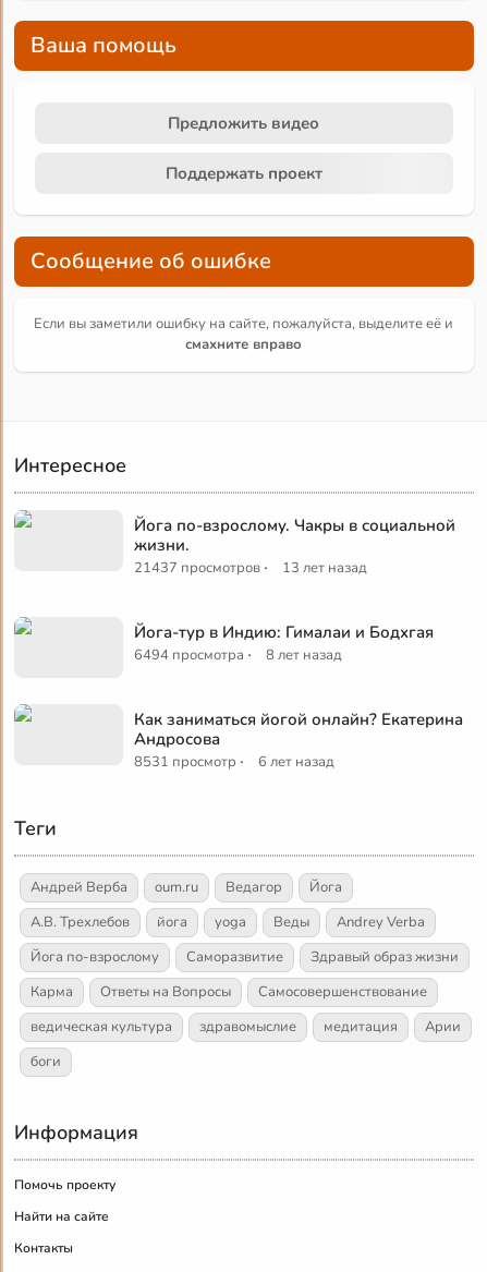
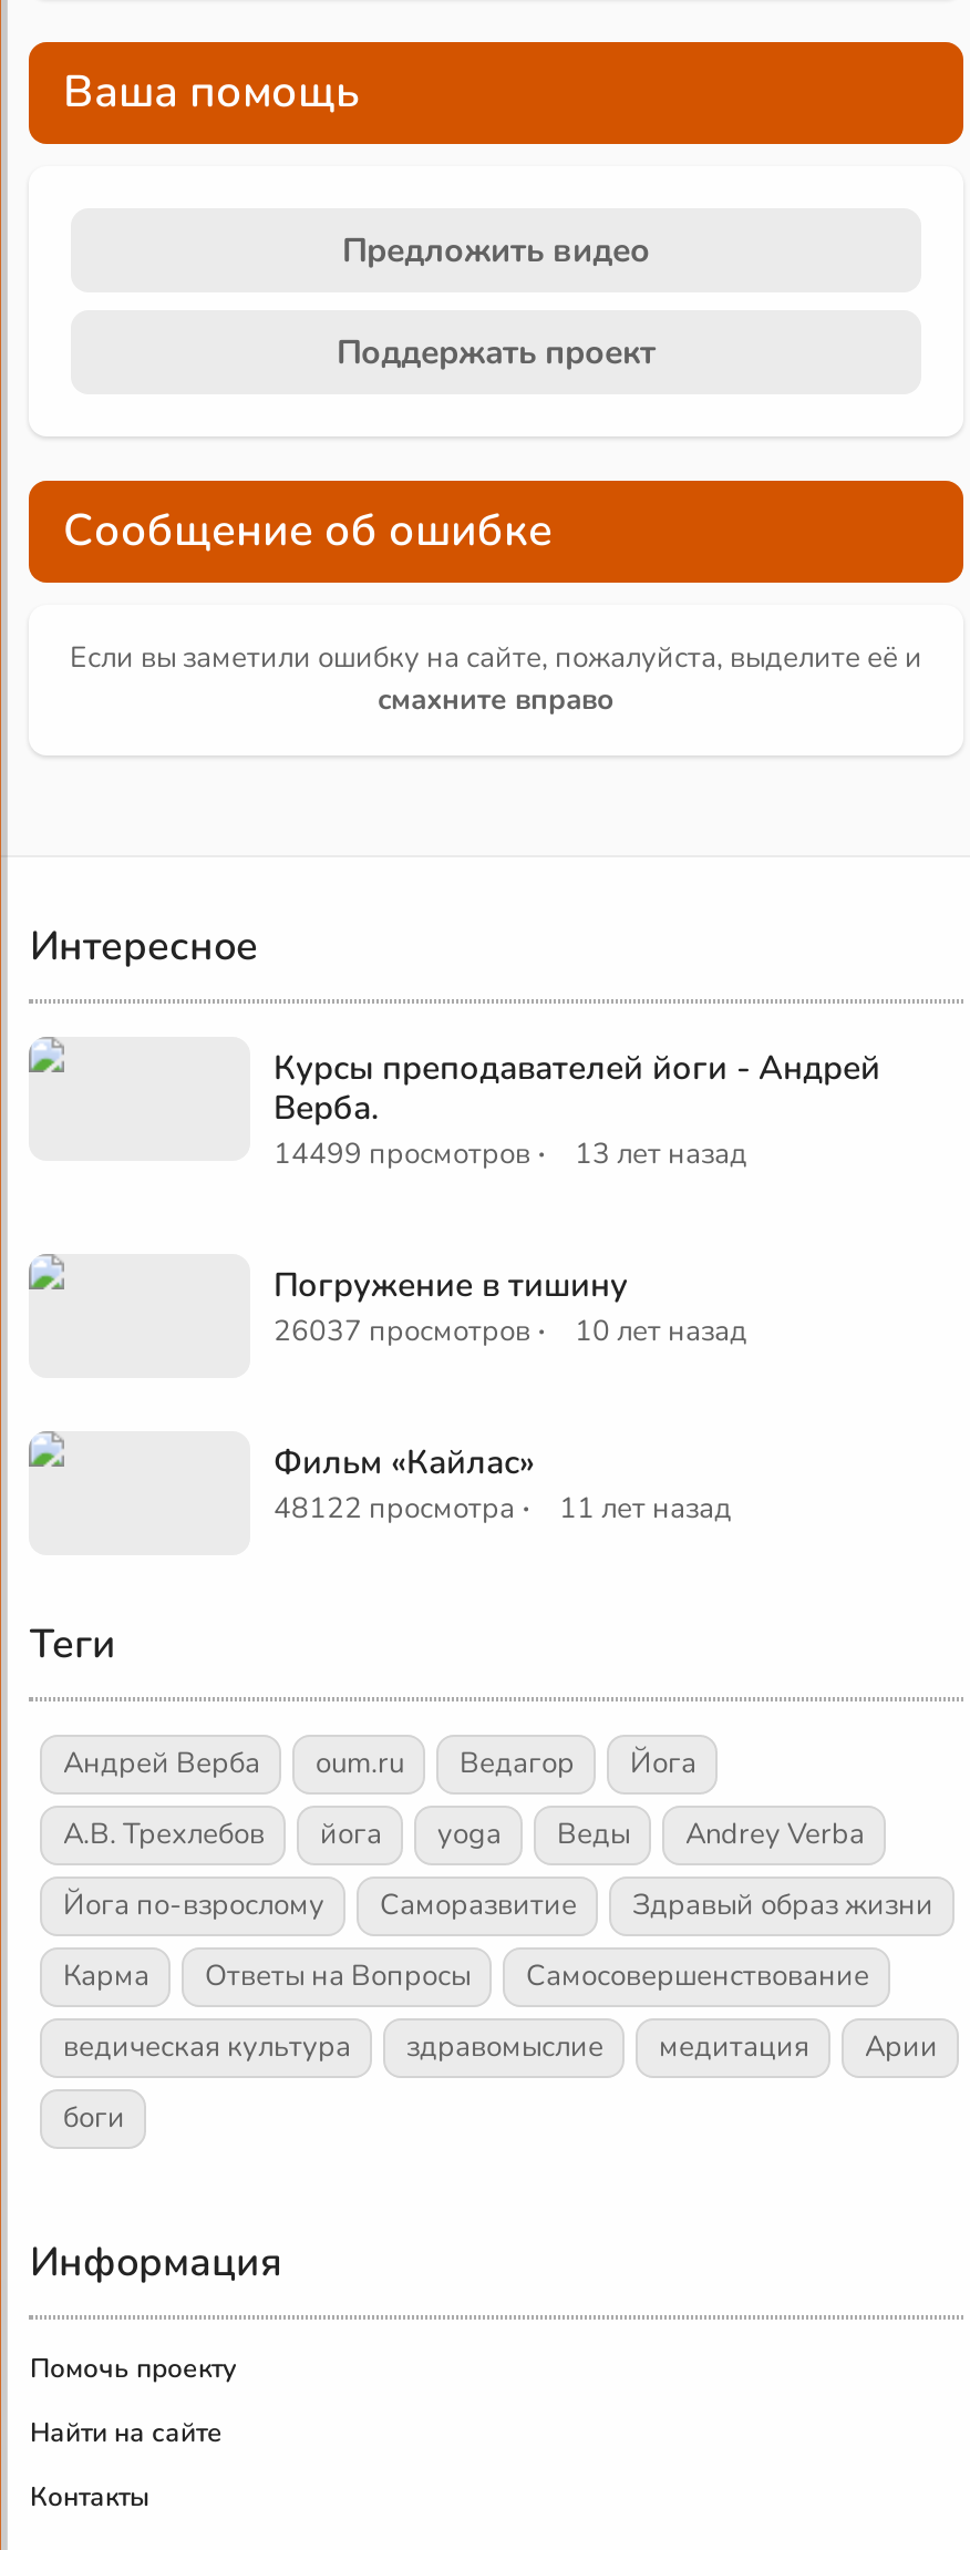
- Йога по-взрослому. Чакры в социальной
- жизни.
- 21437 просмотров ·
+ Курсы преподавателей йоги - Андрей
+ Верба.
+ 14499 просмотров ·

- Йога-тур в Индию: Гималаи и Бодхгая
- 6494 просмотра ·
- 8 лет назад
+ Погружение в тишину
+ 26037 просмотров ·
+ 10 лет назад

- Как заниматься йогой онлайн? Екатерина
- Андросова
- 8531 просмотр ·
- 6 лет назад
+ Фильм «Кайлас»
+ 48122 просмотра ·
+ 11 лет назад
